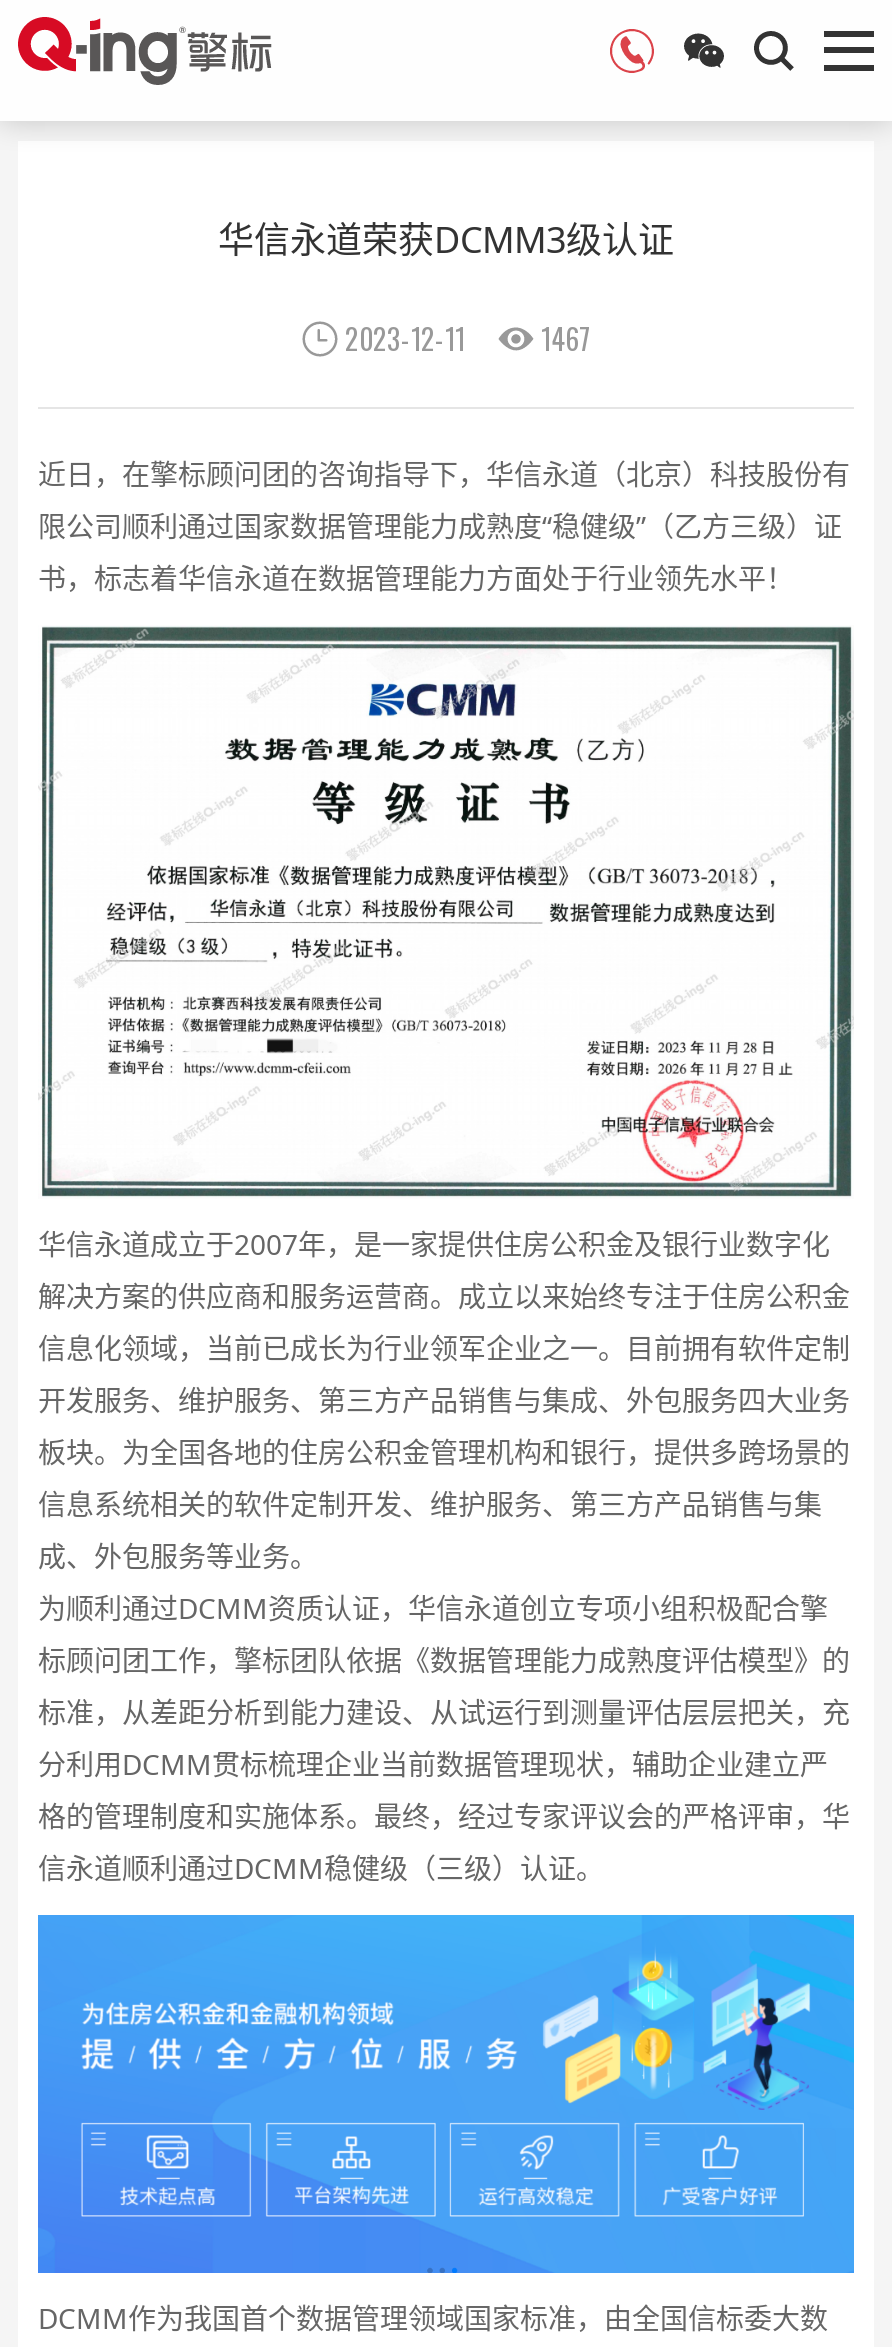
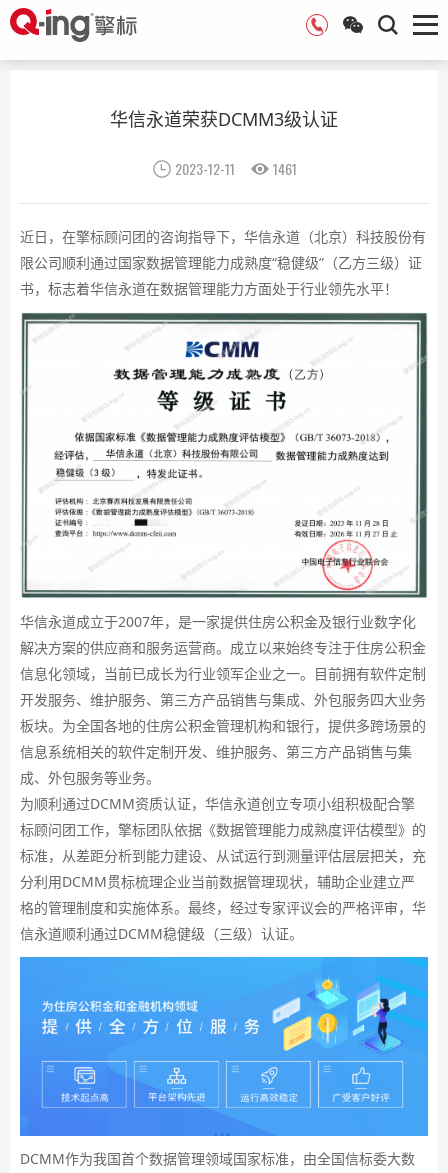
- 2023-12-11 1467
+ 2023-12-11 1461
